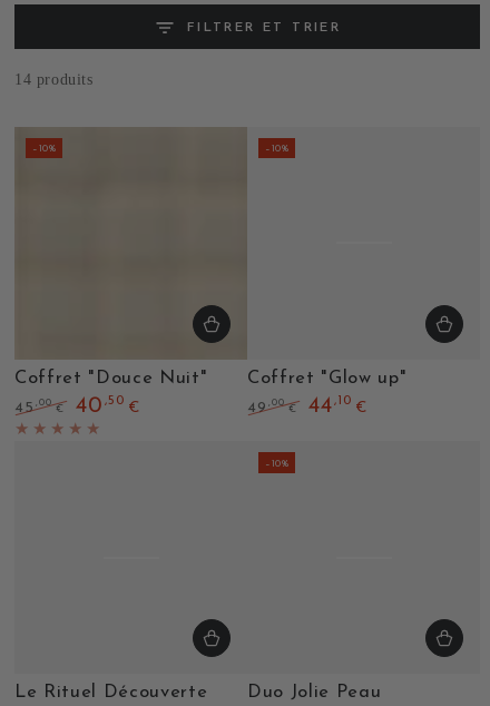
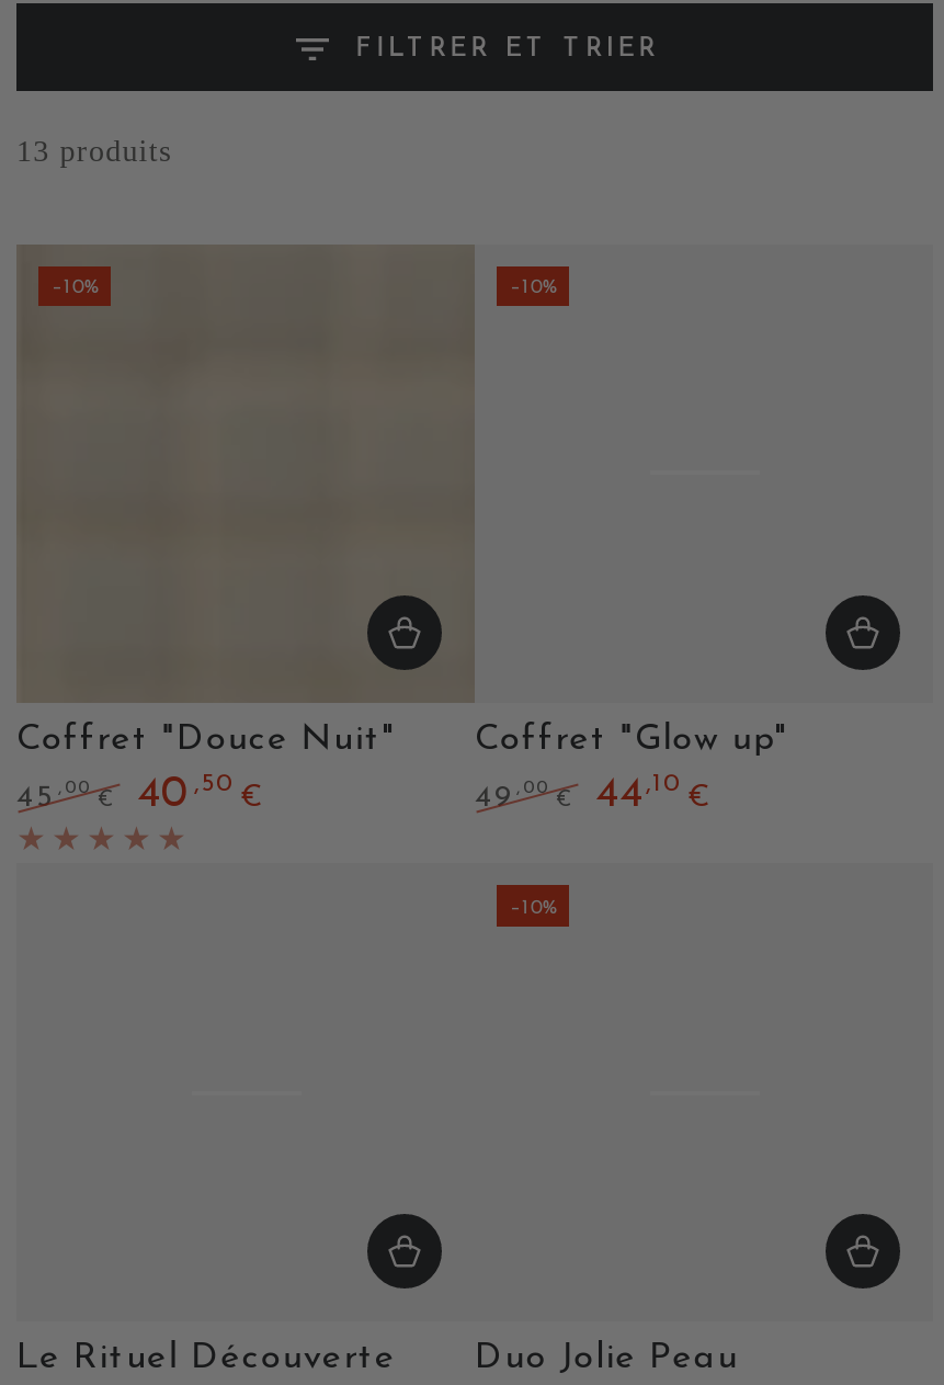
- 14 produits
+ 13 produits
